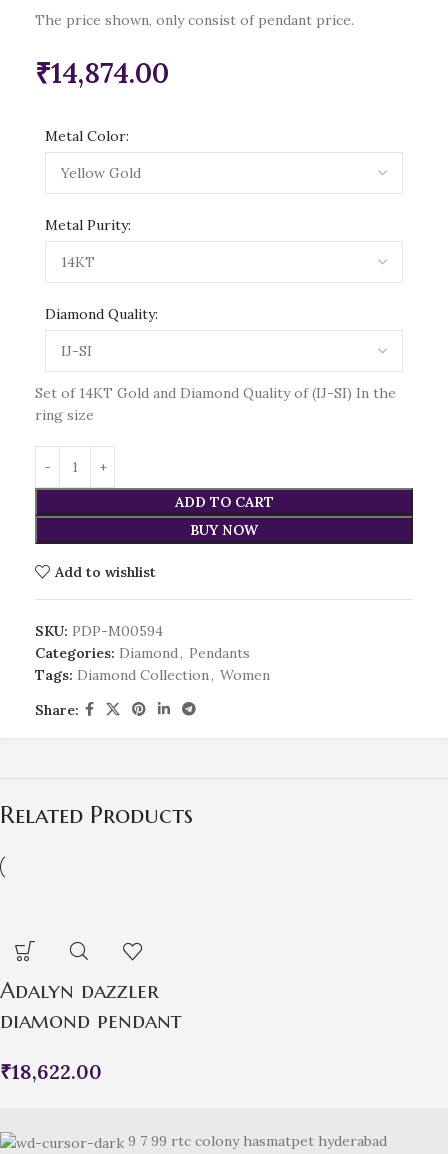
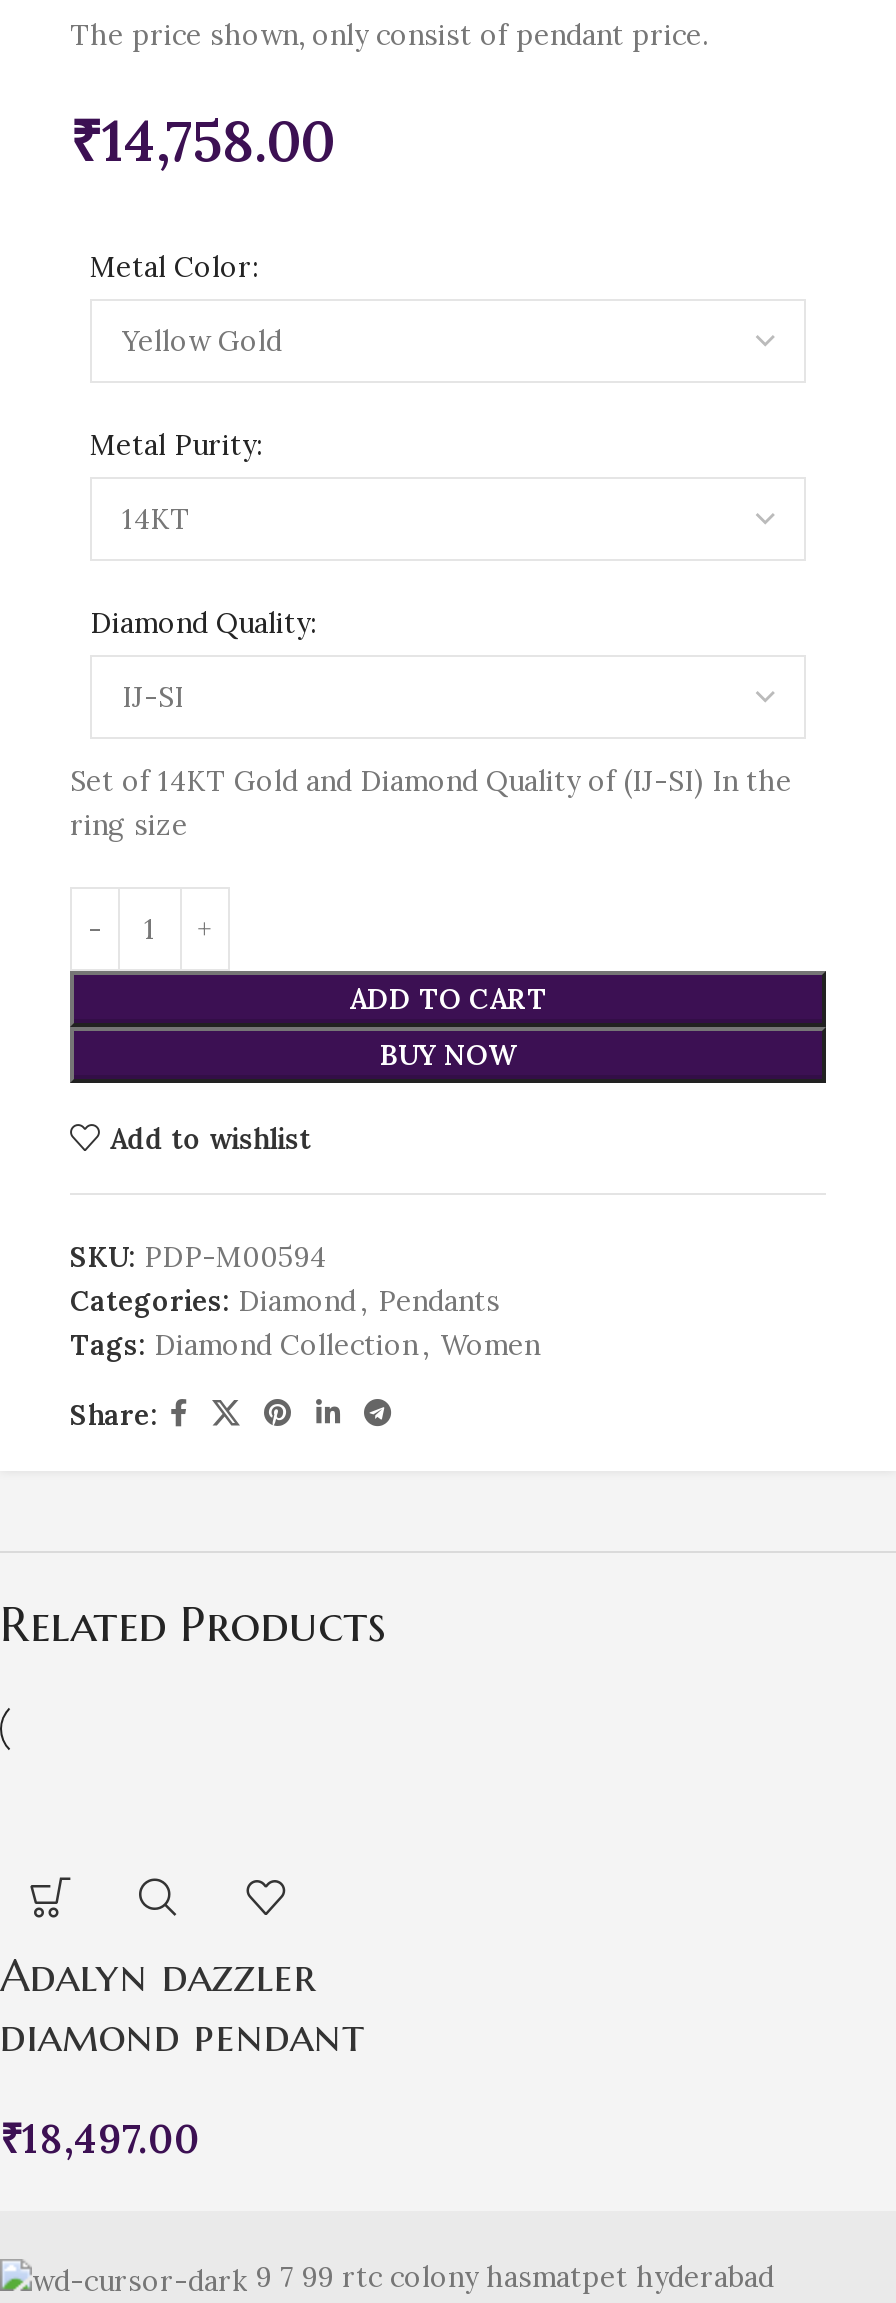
- ₹14,874.00
+ ₹14,758.00

- ₹18,622.00
+ ₹18,497.00
